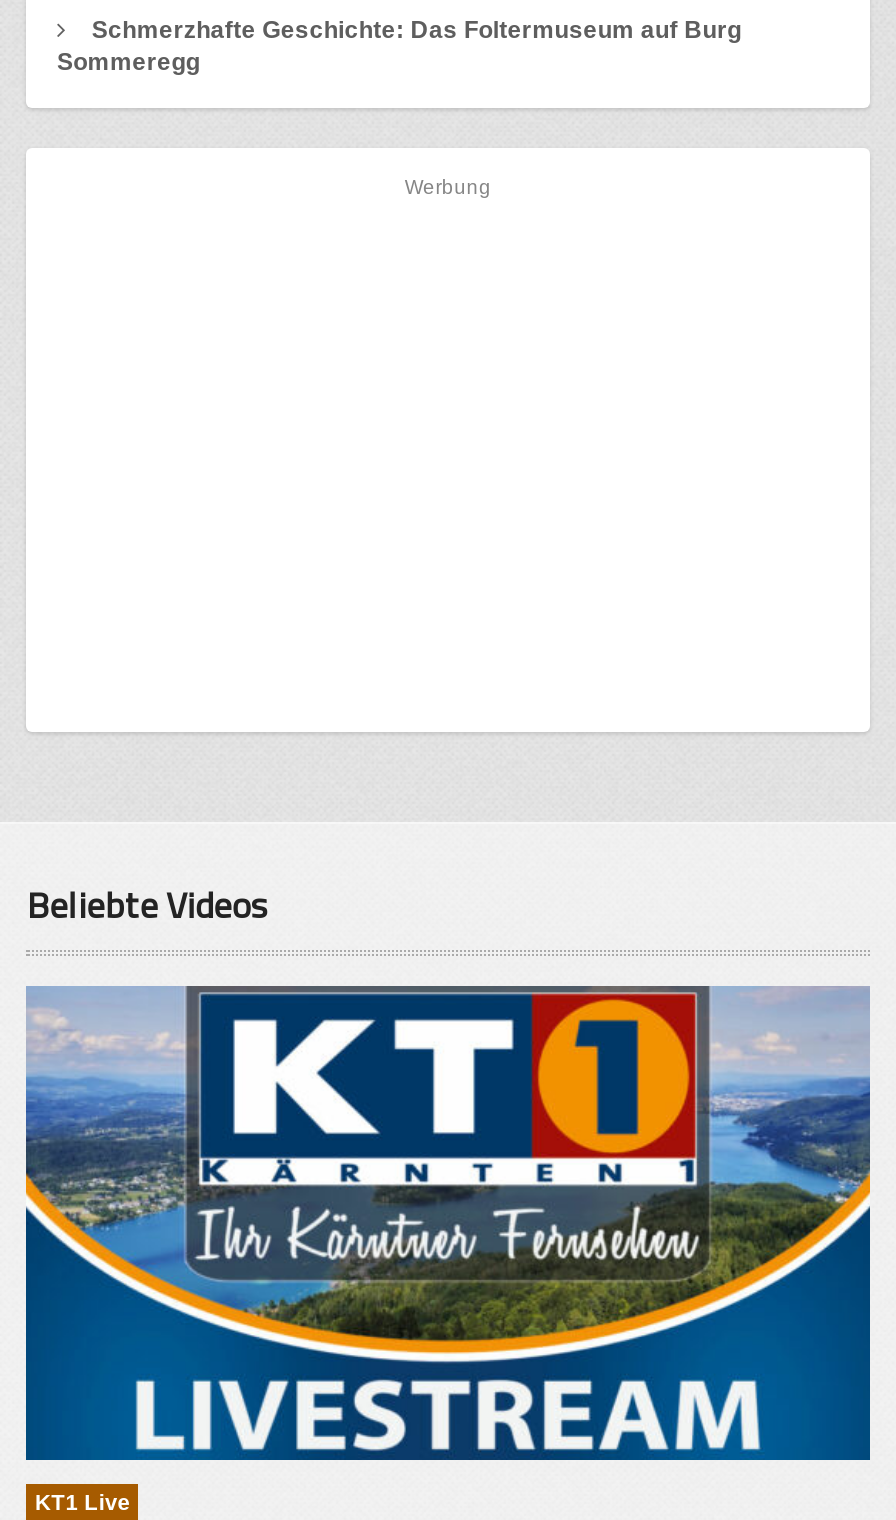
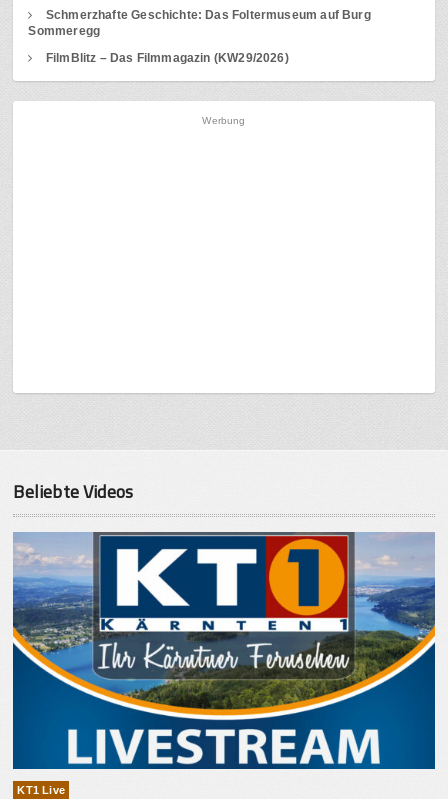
+ FilmBlitz – Das Filmmagazin (KW29/2026)
